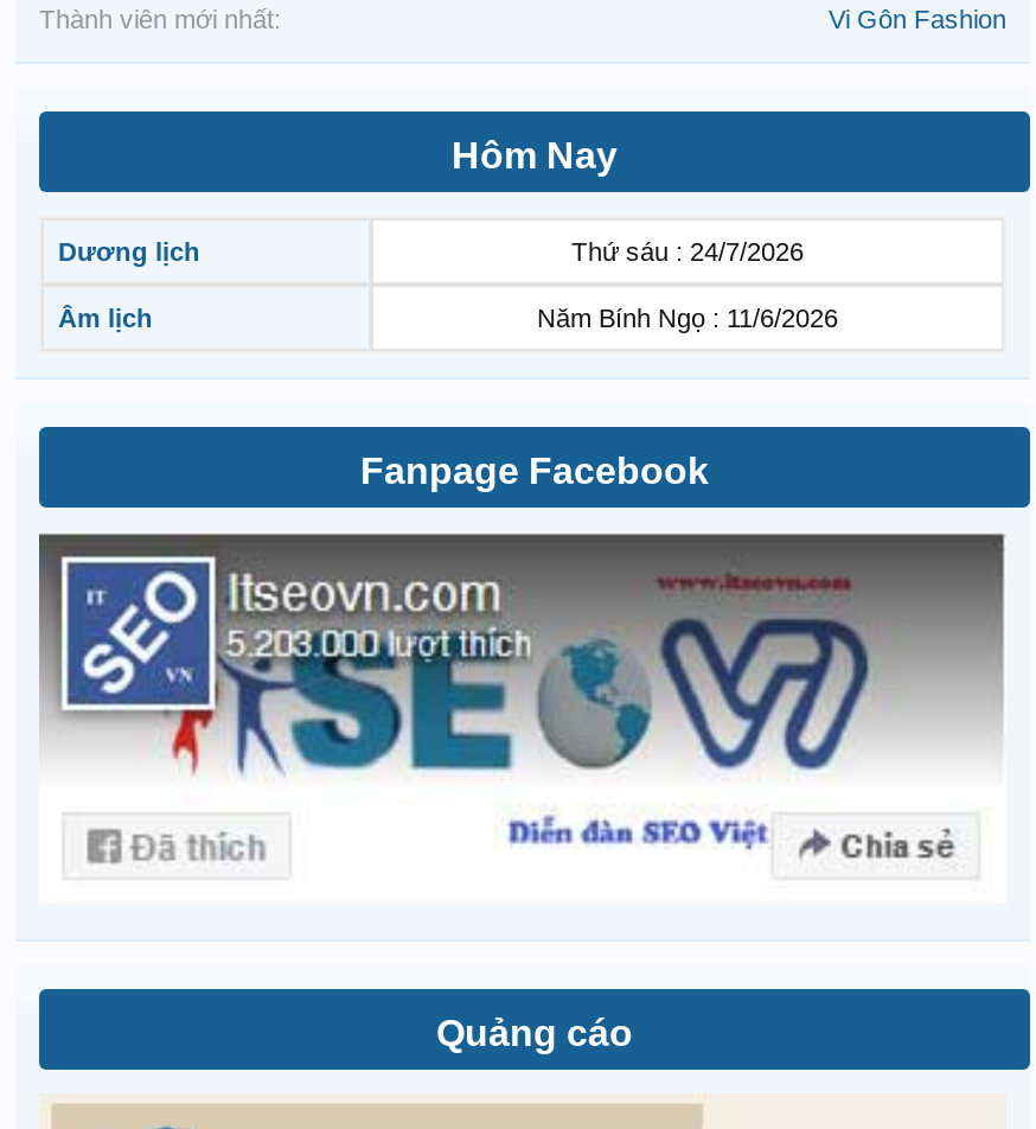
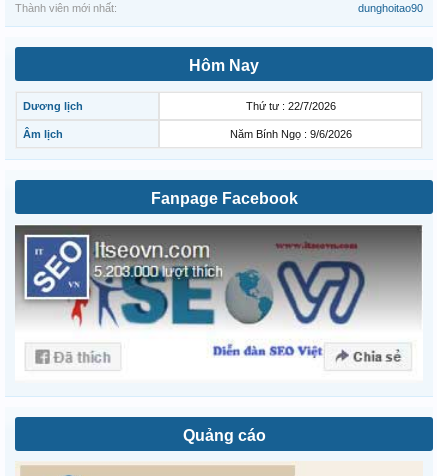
- Vi Gôn Fashion
+ dunghoitao90

- Thứ sáu : 24/7/2026
+ Thứ tư : 22/7/2026

- Năm Bính Ngọ : 11/6/2026
+ Năm Bính Ngọ : 9/6/2026
